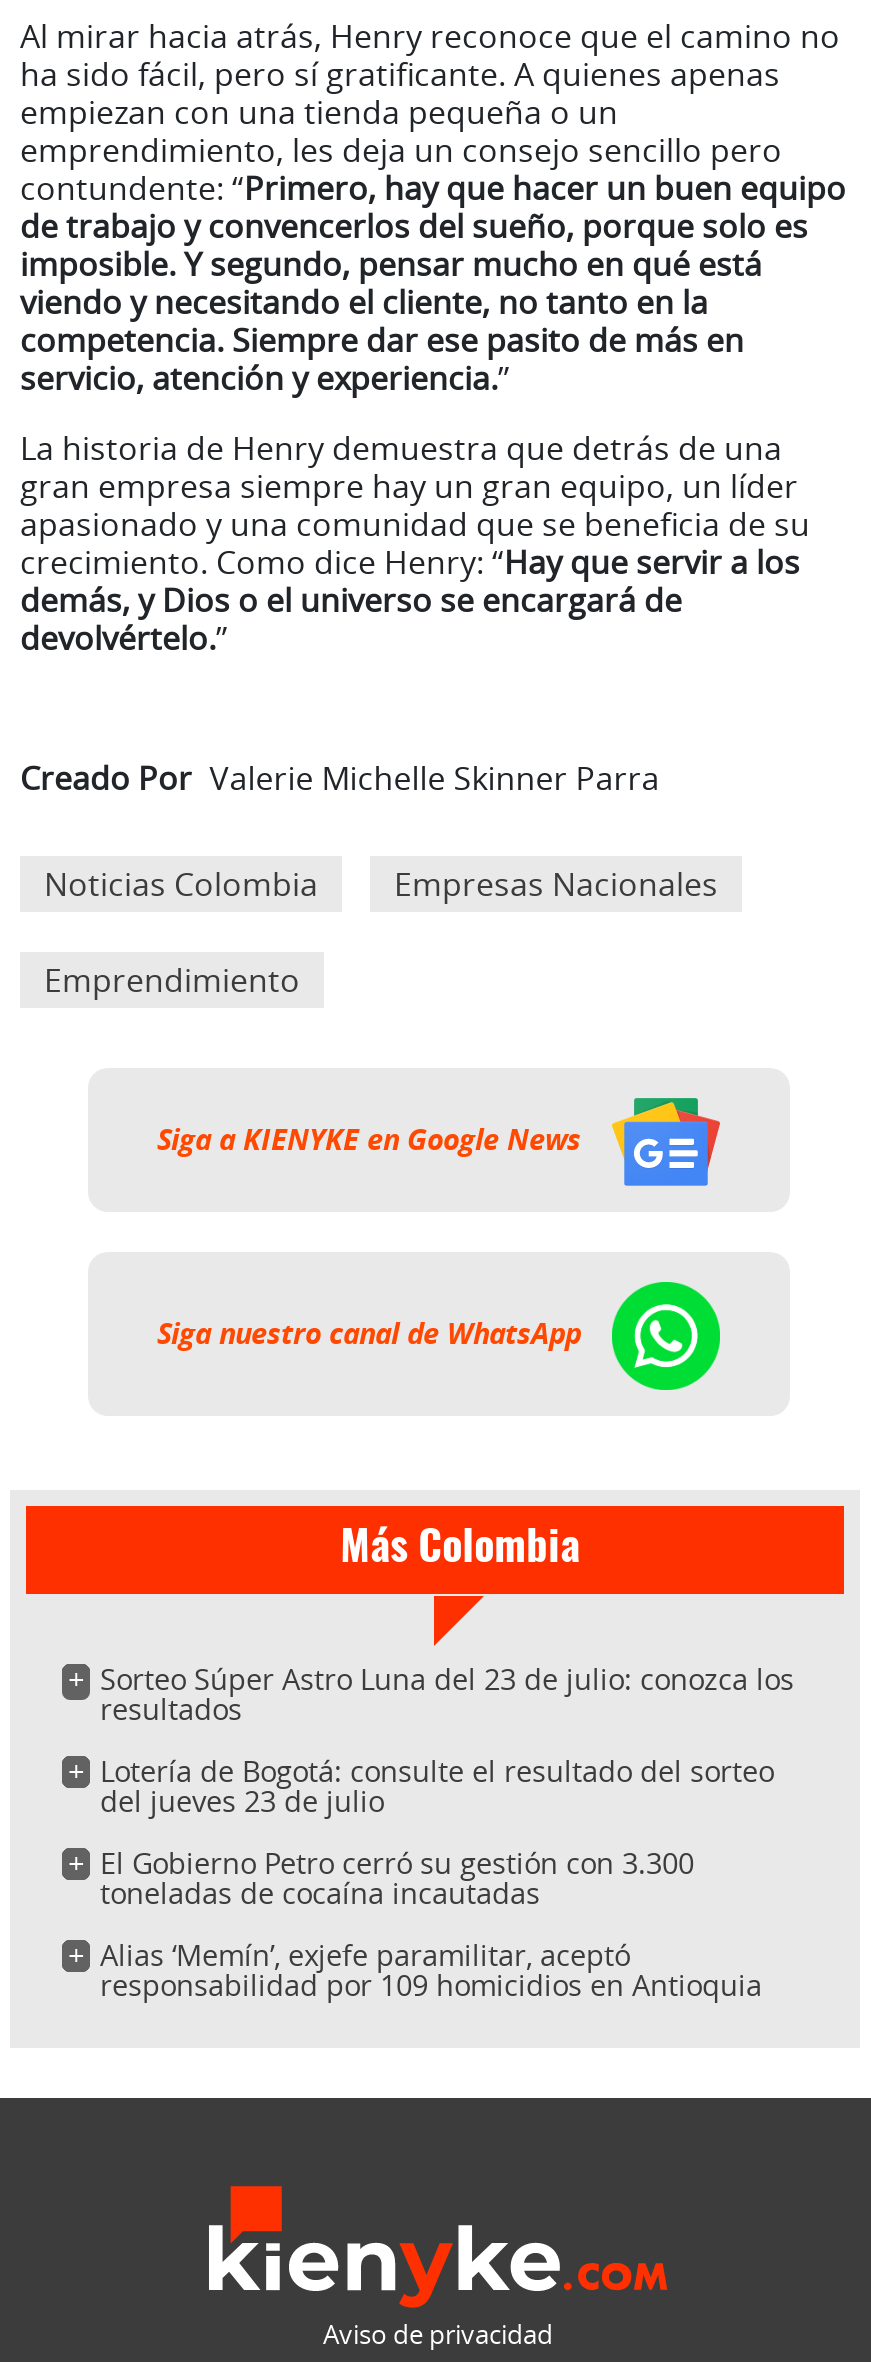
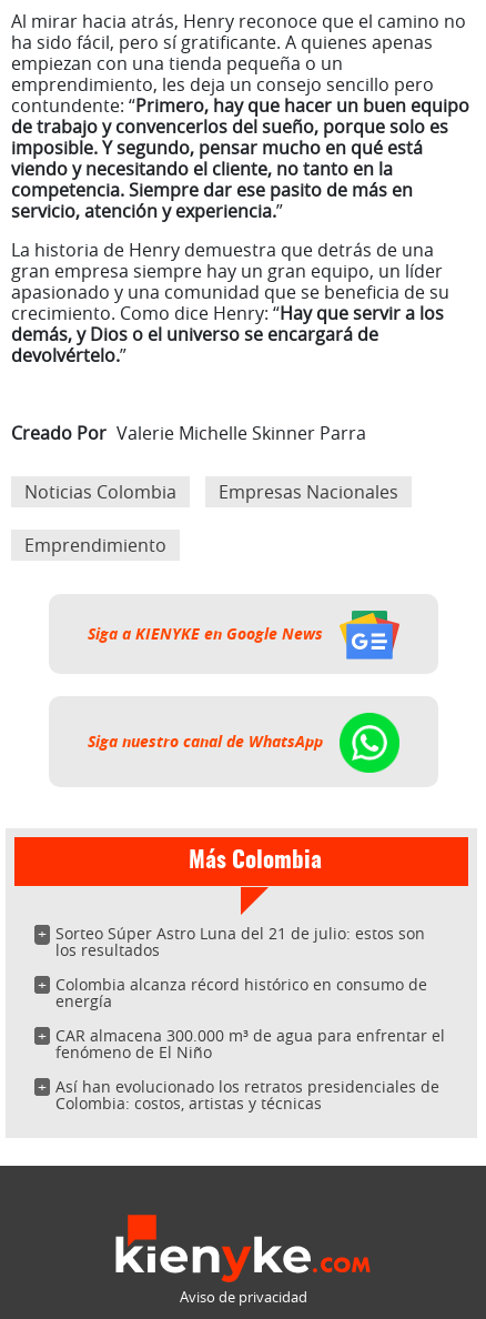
- Sorteo Súper Astro Luna del 23 de julio: conozca los
- resultados
+ Sorteo Súper Astro Luna del 21 de julio: estos son
+ los resultados

- Lotería de Bogotá: consulte el resultado del sorteo
- del jueves 23 de julio
+ Colombia alcanza récord histórico en consumo de
+ energía

- El Gobierno Petro cerró su gestión con 3.300
- toneladas de cocaína incautadas
+ CAR almacena 300.000 m³ de agua para enfrentar el
+ fenómeno de El Niño

- Alias ‘Memín’, exjefe paramilitar, aceptó
- responsabilidad por 109 homicidios en Antioquia
+ Así han evolucionado los retratos presidenciales de
+ Colombia: costos, artistas y técnicas
